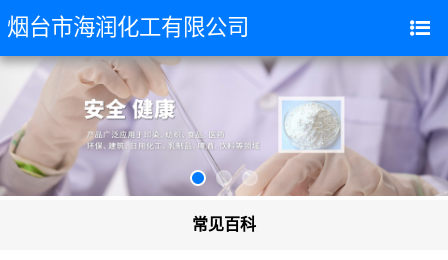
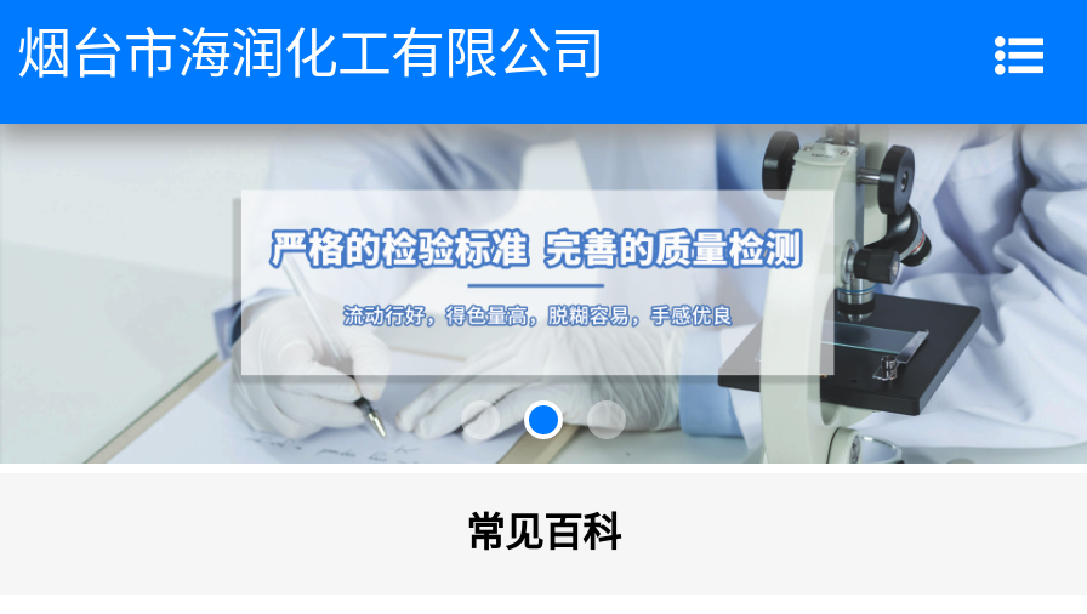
- [image]
+ [image]
